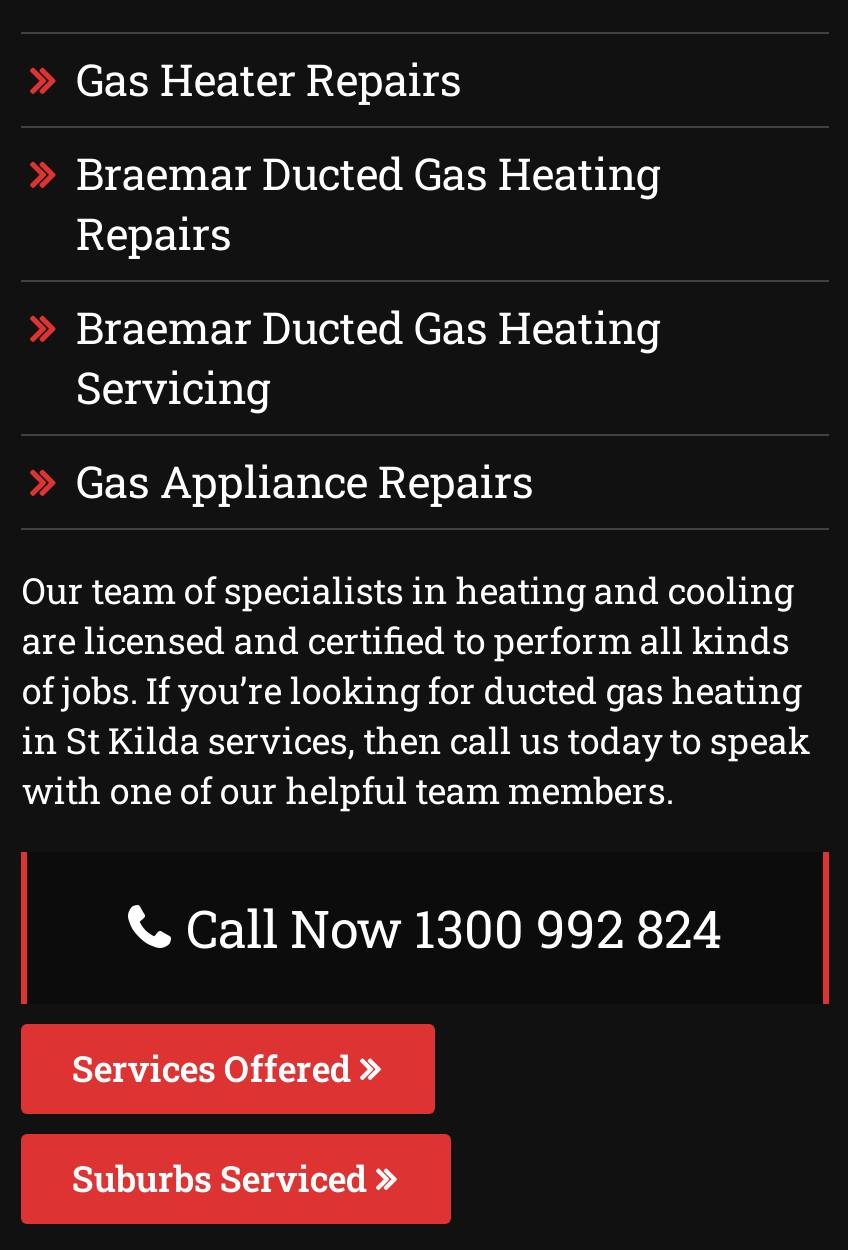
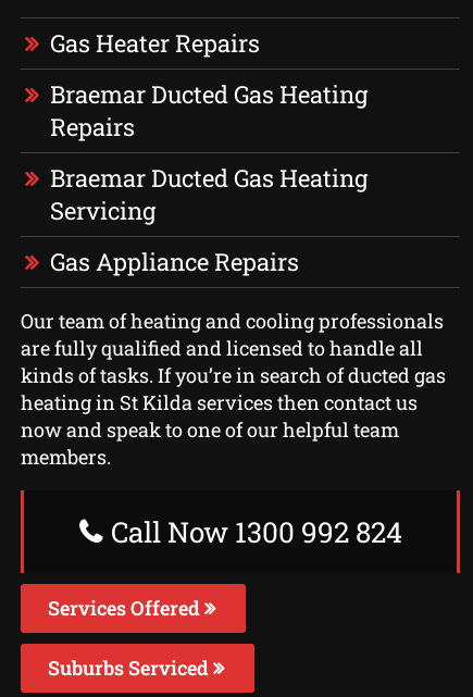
- Our team of specialists in heating and cooling
- are licensed and certified to perform all kinds
- of jobs. If you’re looking for ducted gas heating
- in St Kilda services, then call us today to speak
- with one of our helpful team members.
+ Our team of heating and cooling professionals
+ are fully qualified and licensed to handle all
+ kinds of tasks. If you’re in search of ducted gas
+ heating in St Kilda services then contact us
+ now and speak to one of our helpful team
+ members.
